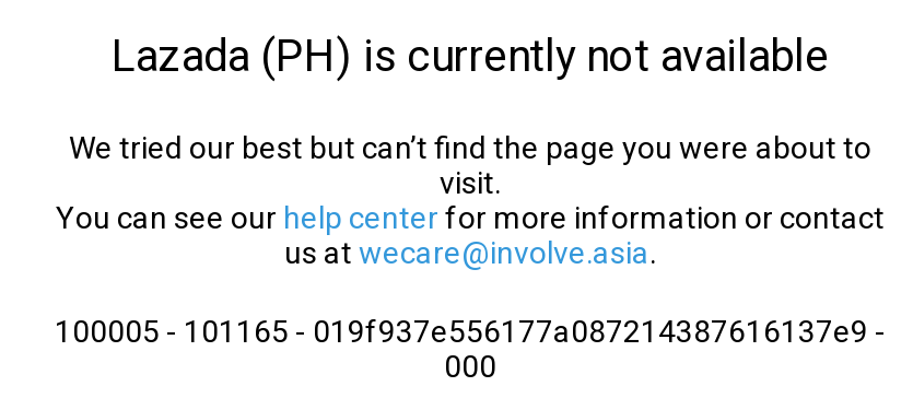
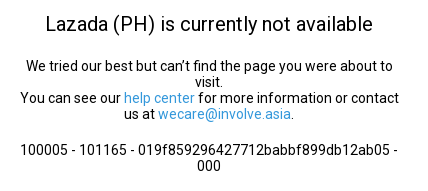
- 100005 - 101165 - 019f937e556177a087214387616137e9 -
+ 100005 - 101165 - 019f859296427712babbf899db12ab05 -
